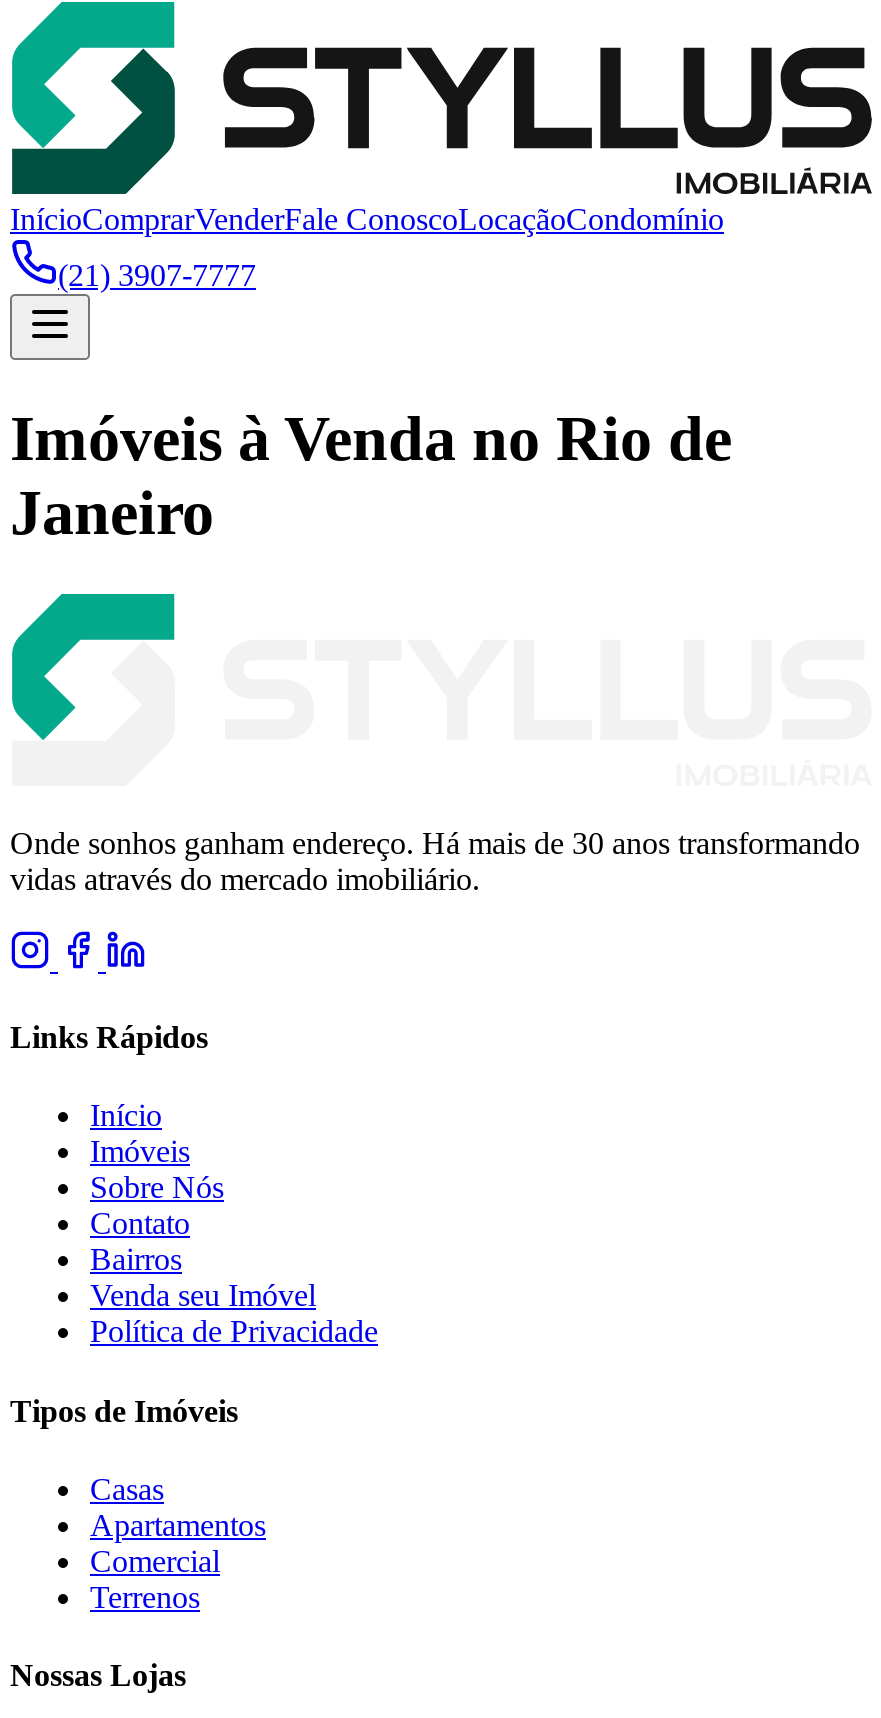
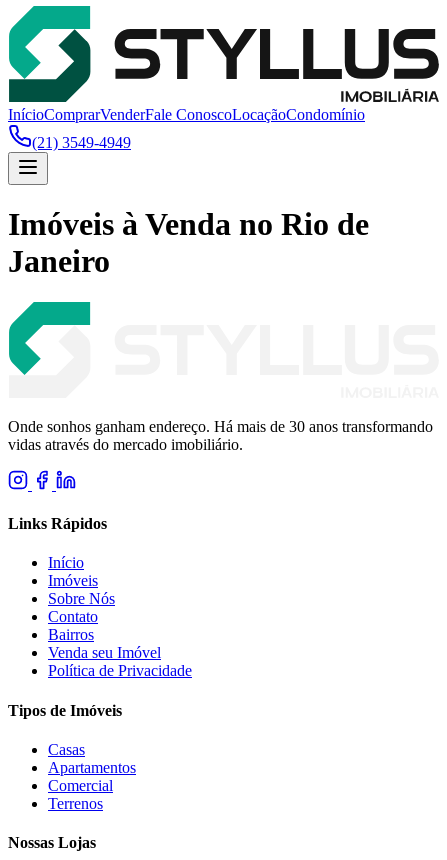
- (21) 3907-7777
+ (21) 3549-4949
